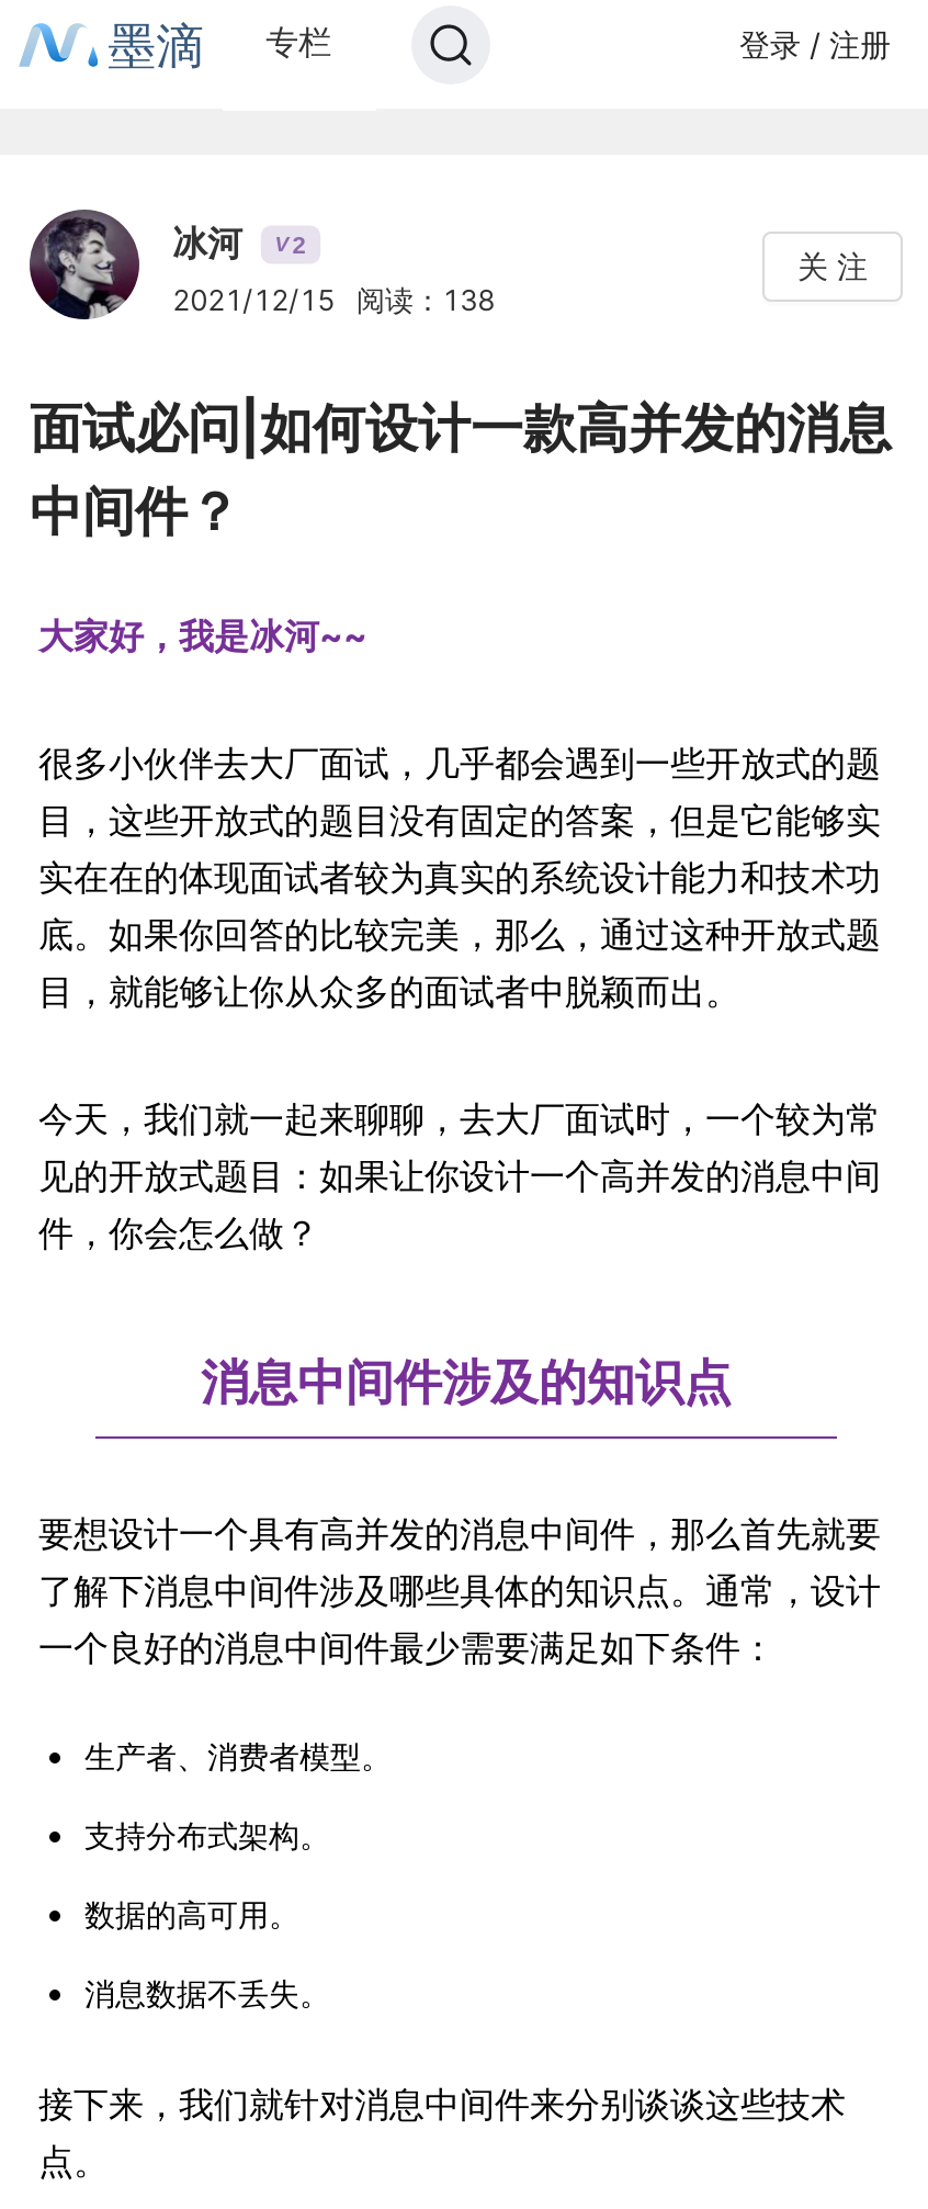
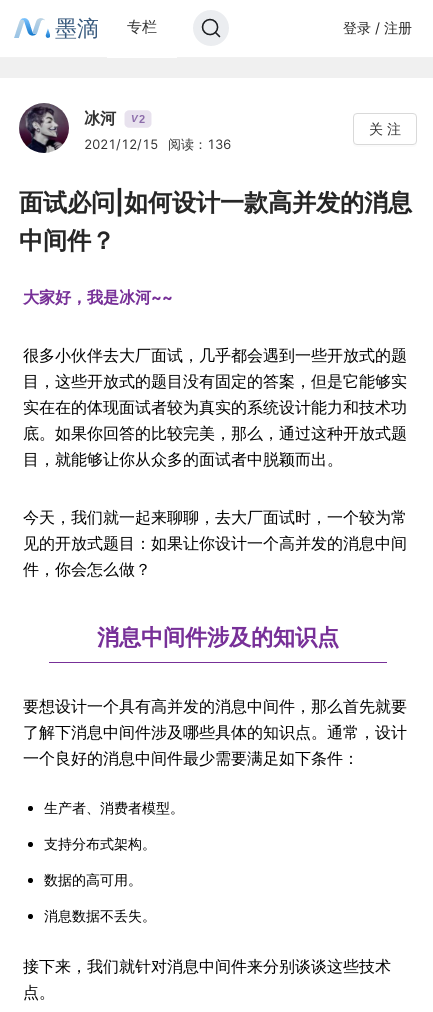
- 2021/12/15 阅读：138
+ 2021/12/15 阅读：136
